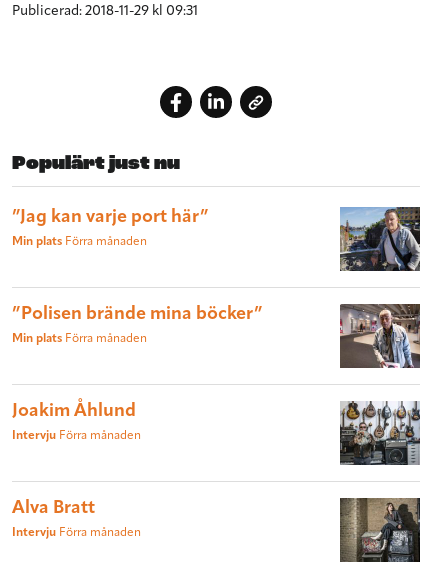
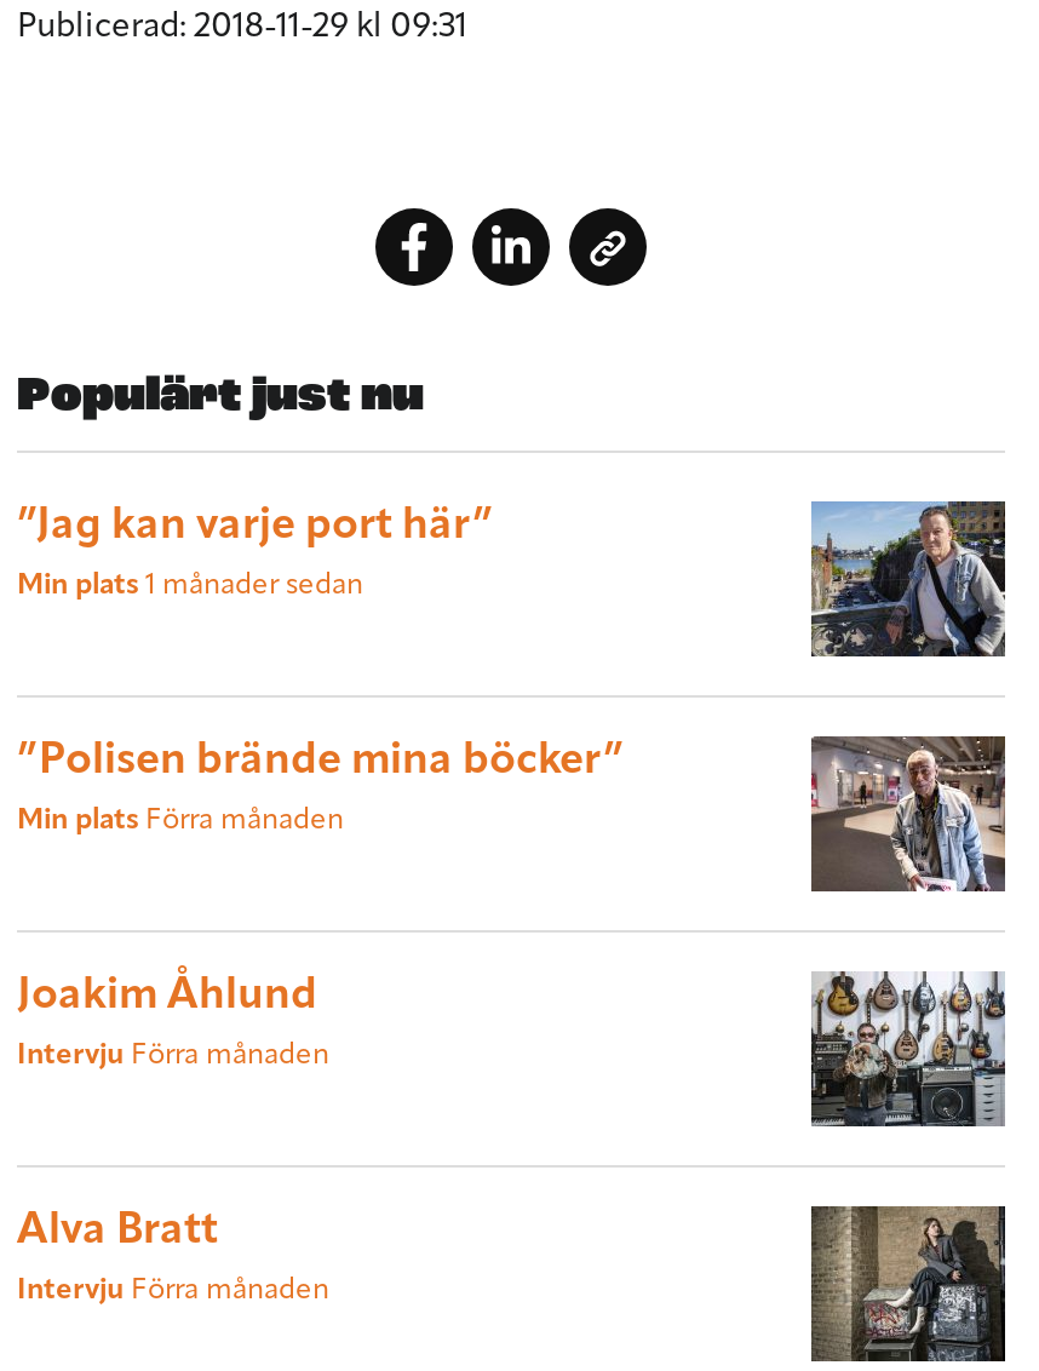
- Min plats Förra månaden
+ Min plats 1 månader sedan
